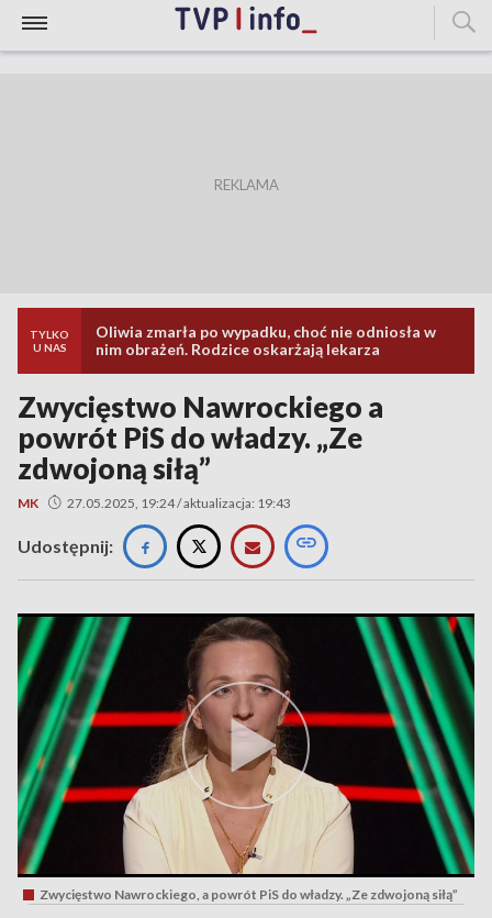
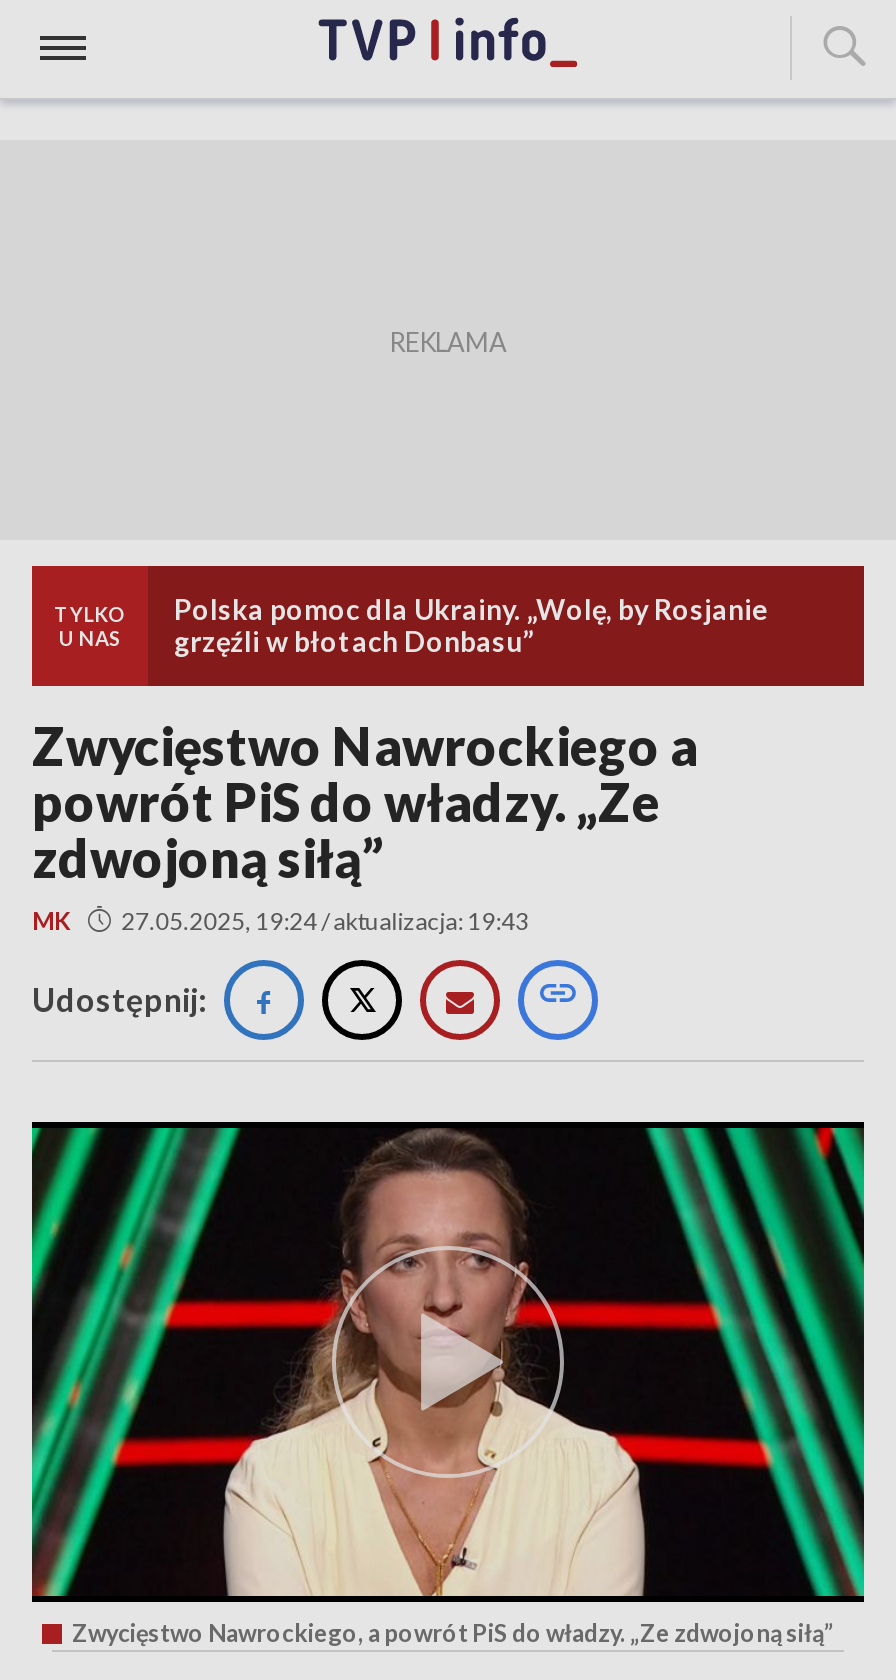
- Oliwia zmarła po wypadku, choć nie odniosła w
- nim obrażeń. Rodzice oskarżają lekarza
+ Polska pomoc dla Ukrainy. „Wolę, by Rosjanie
+ grzęźli w błotach Donbasu”
